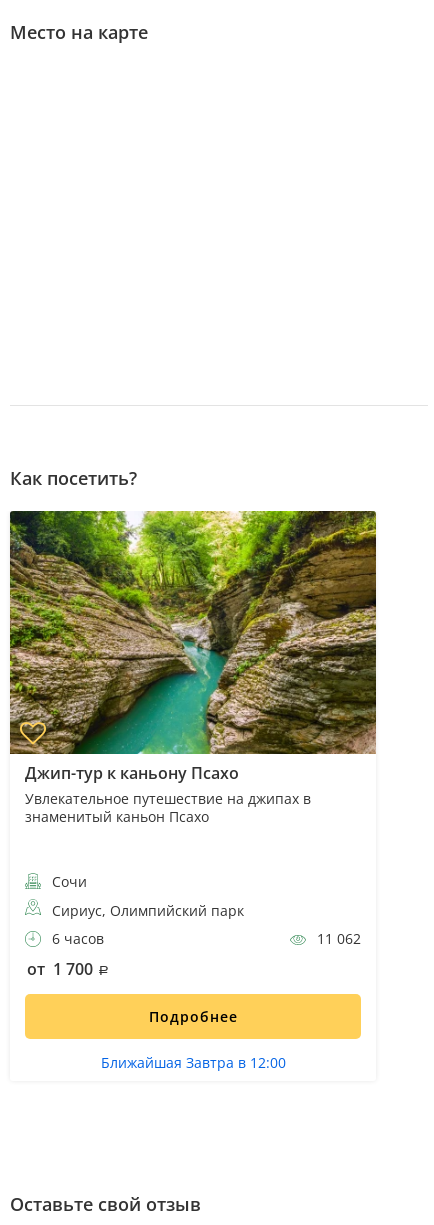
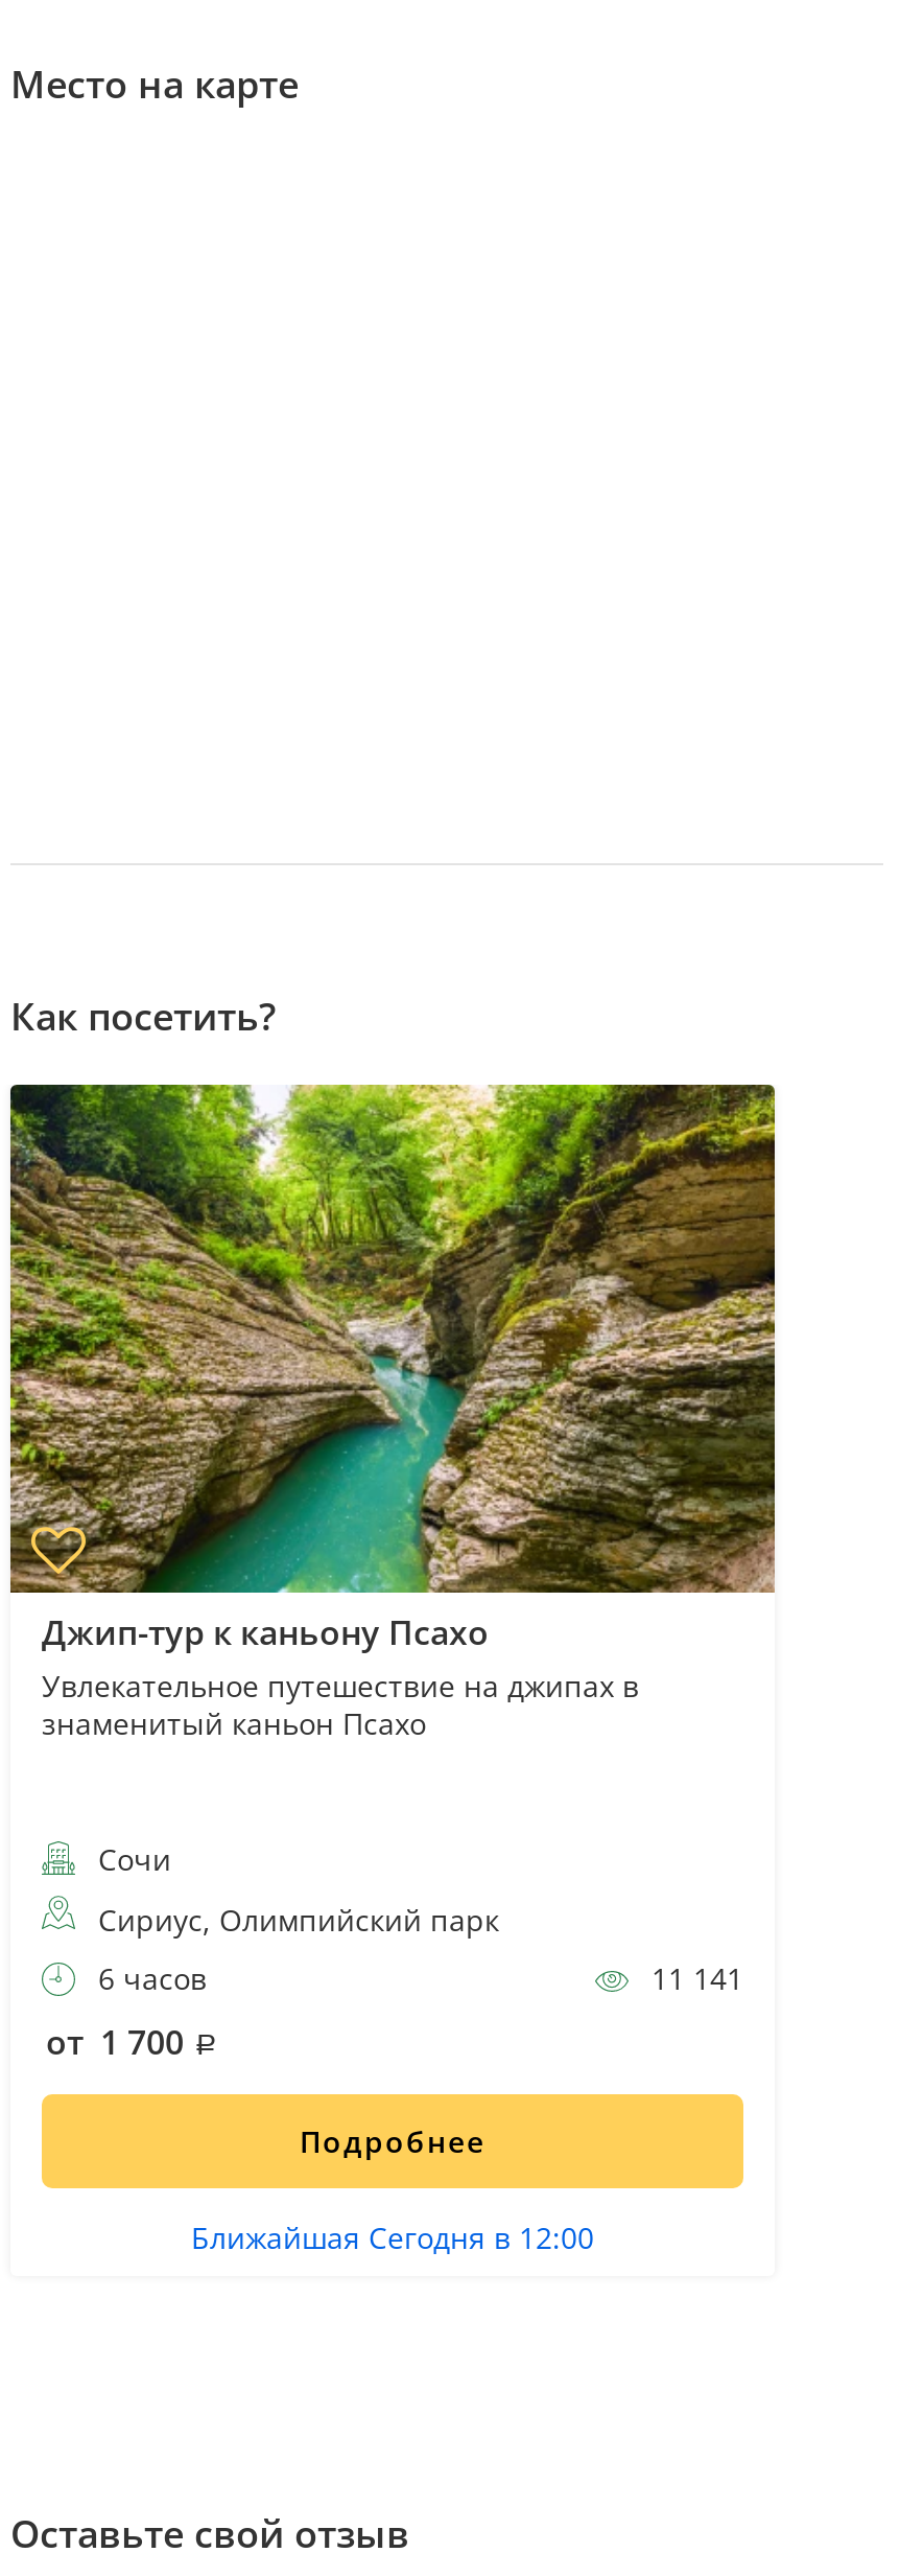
- 11 062
+ 11 141

- Ближайшая Завтра в 12:00
+ Ближайшая Сегодня в 12:00
